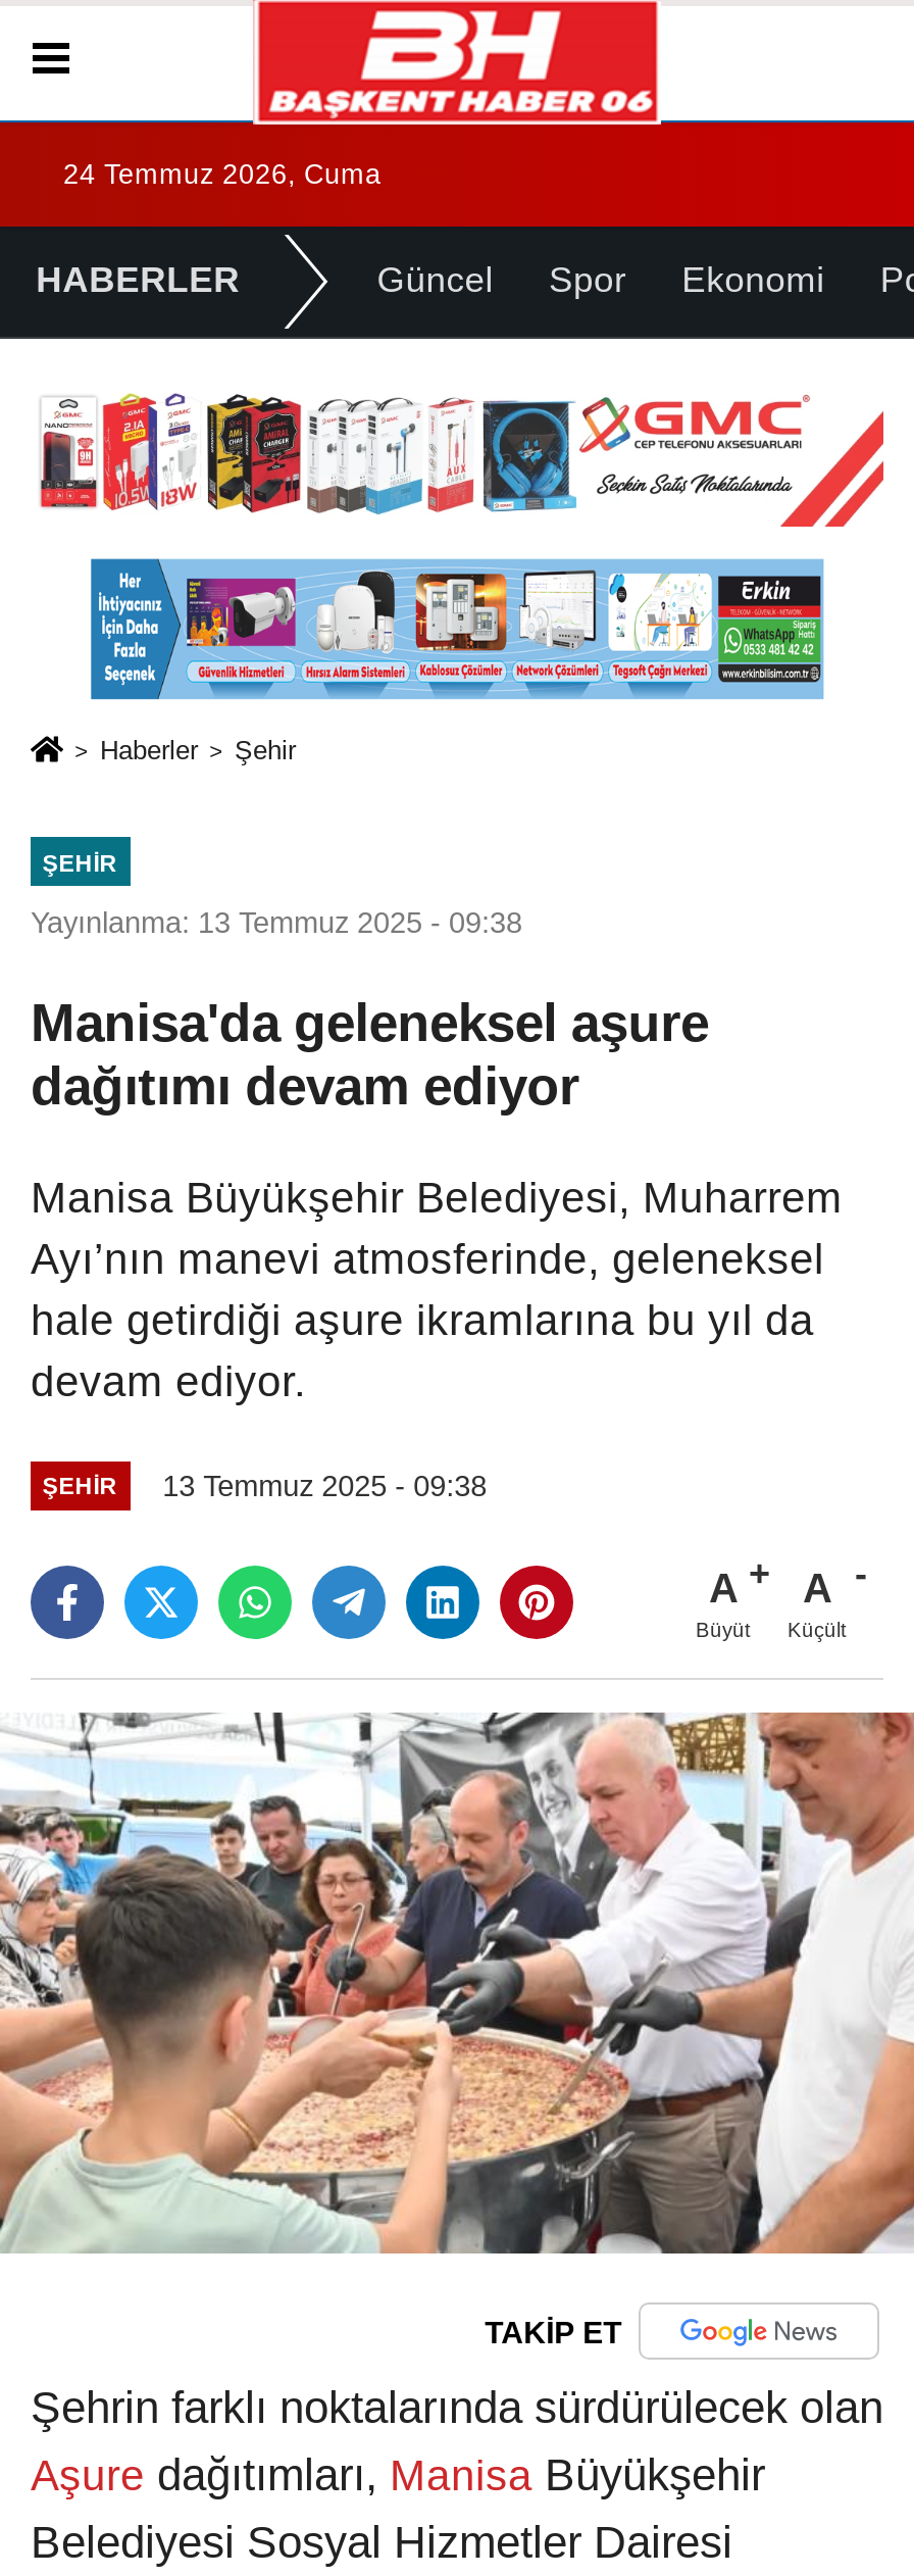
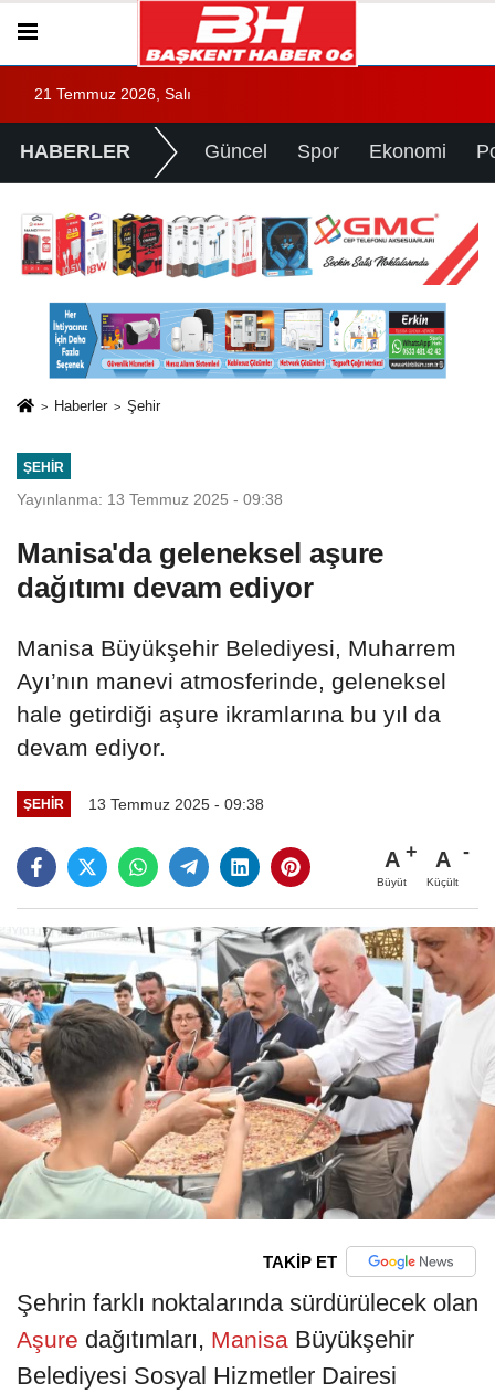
- 24 Temmuz 2026, Cuma
+ 21 Temmuz 2026, Salı
